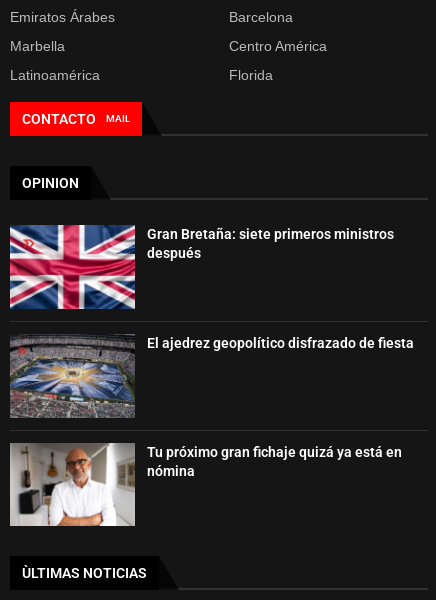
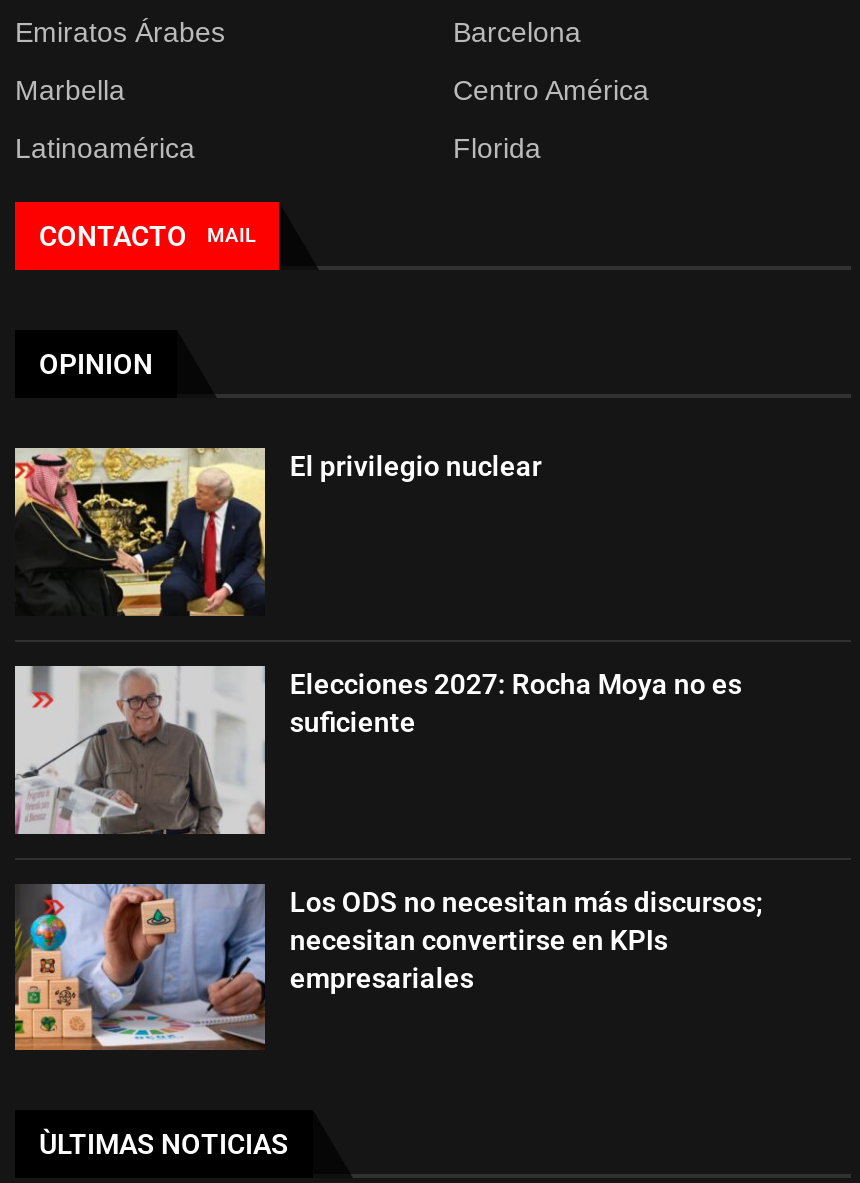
- [image]
- Gran Bretaña: siete primeros ministros
- después
+ [image]
+ El privilegio nuclear

- [image]
- El ajedrez geopolítico disfrazado de fiesta
+ [image]
+ Elecciones 2027: Rocha Moya no es
+ suficiente

- [image]
- Tu próximo gran fichaje quizá ya está en
- nómina
+ [image]
+ Los ODS no necesitan más discursos;
+ necesitan convertirse en KPIs
+ empresariales
